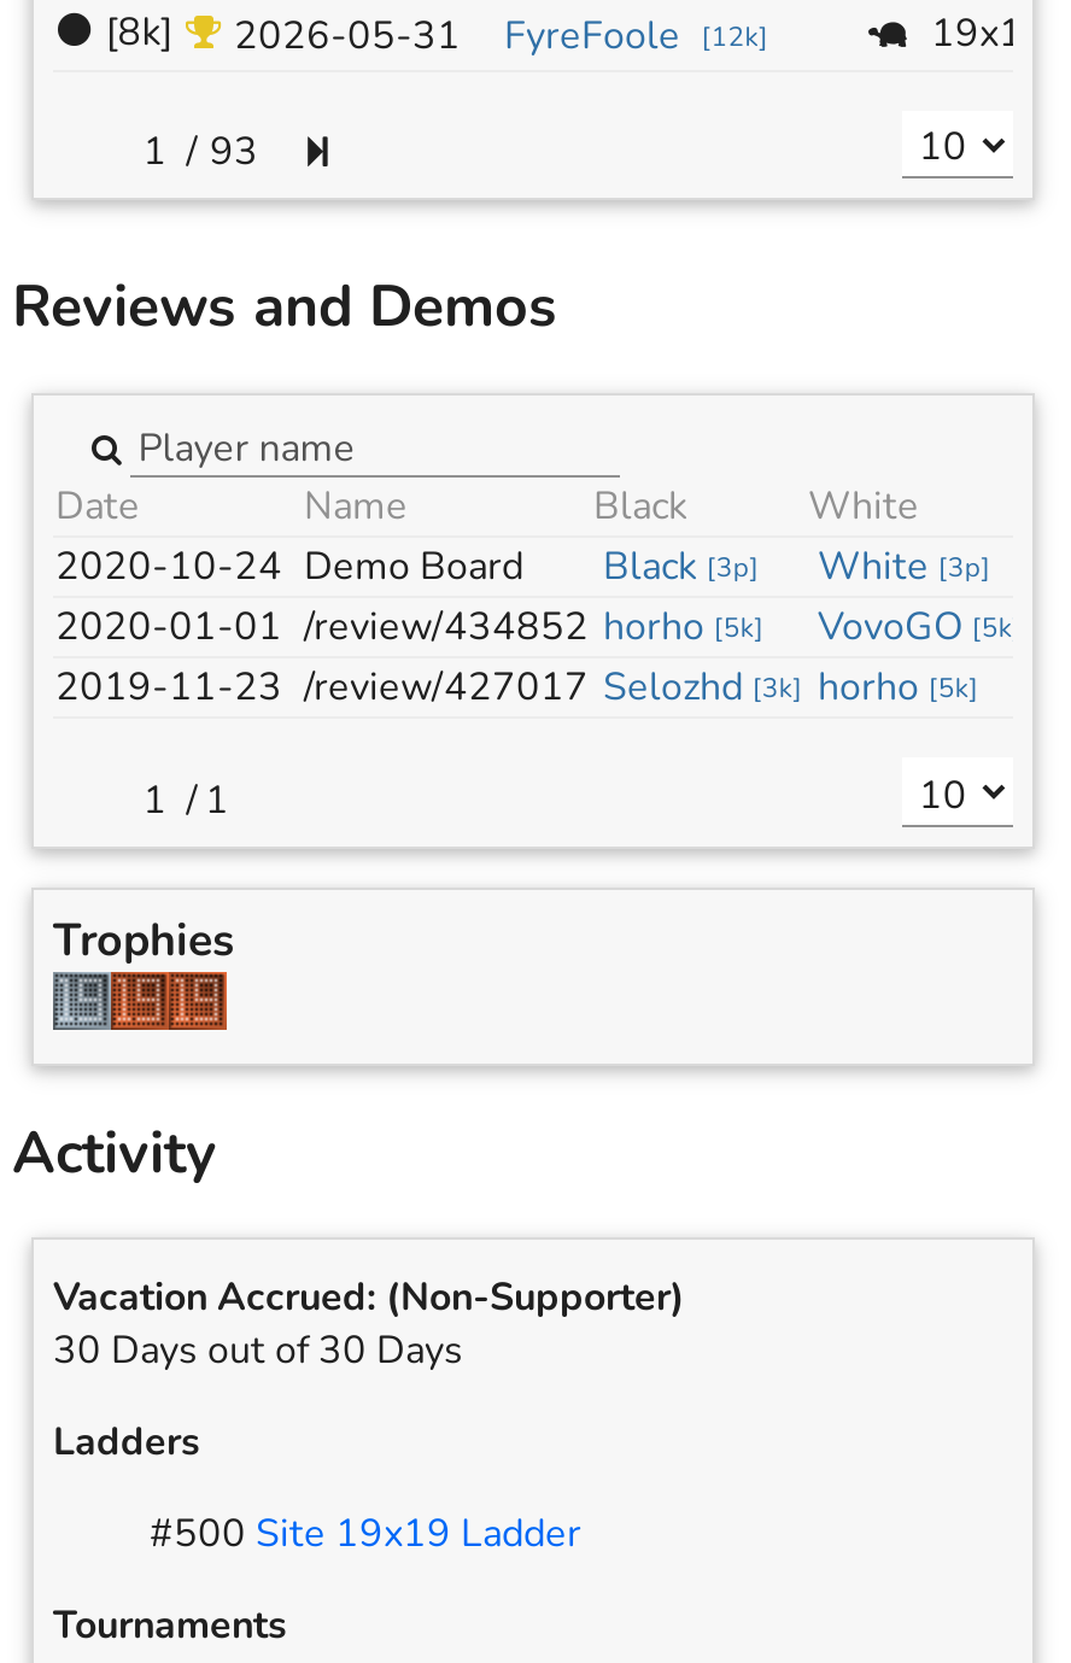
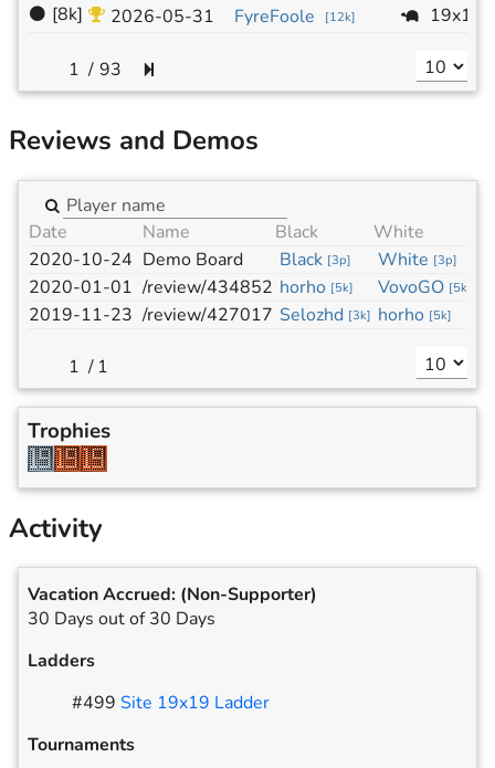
- #500 Site 19x19 Ladder
+ #499 Site 19x19 Ladder
